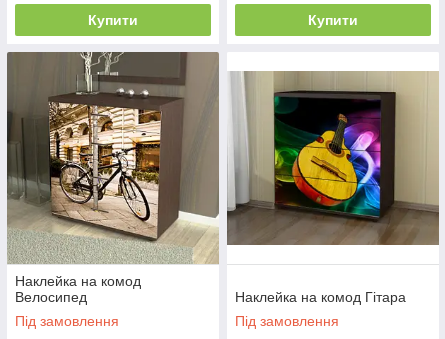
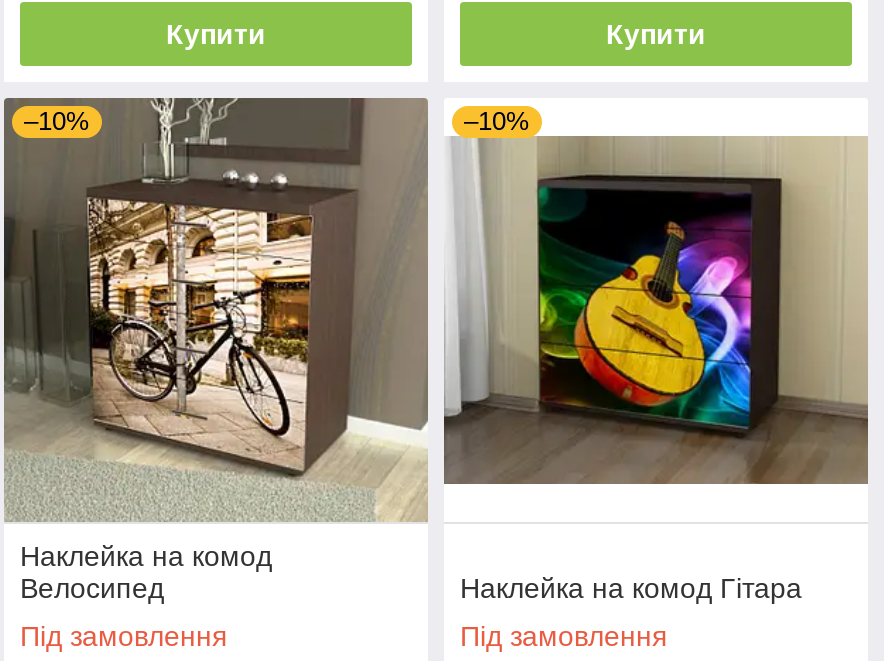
+ –10%

+ –10%
